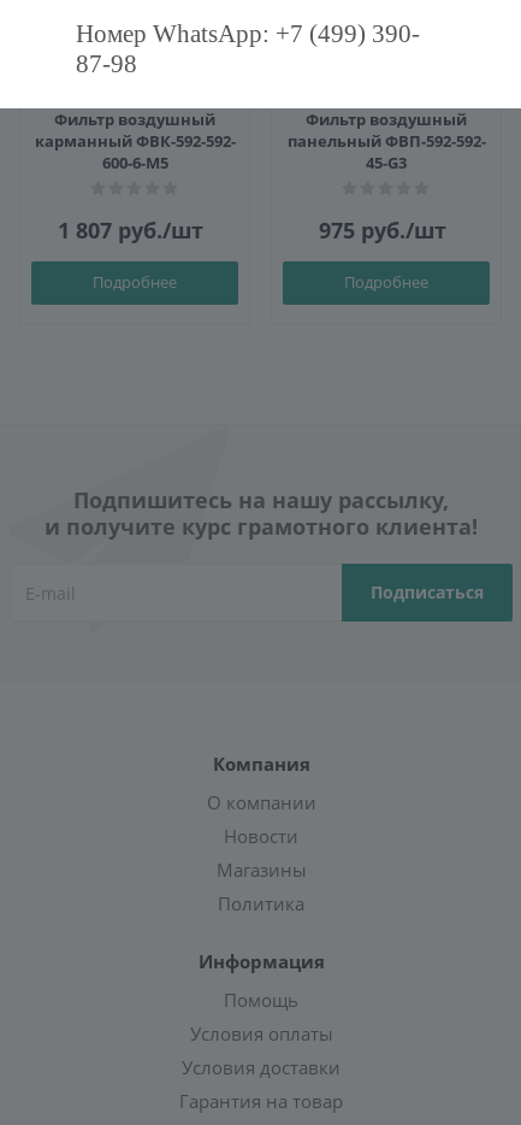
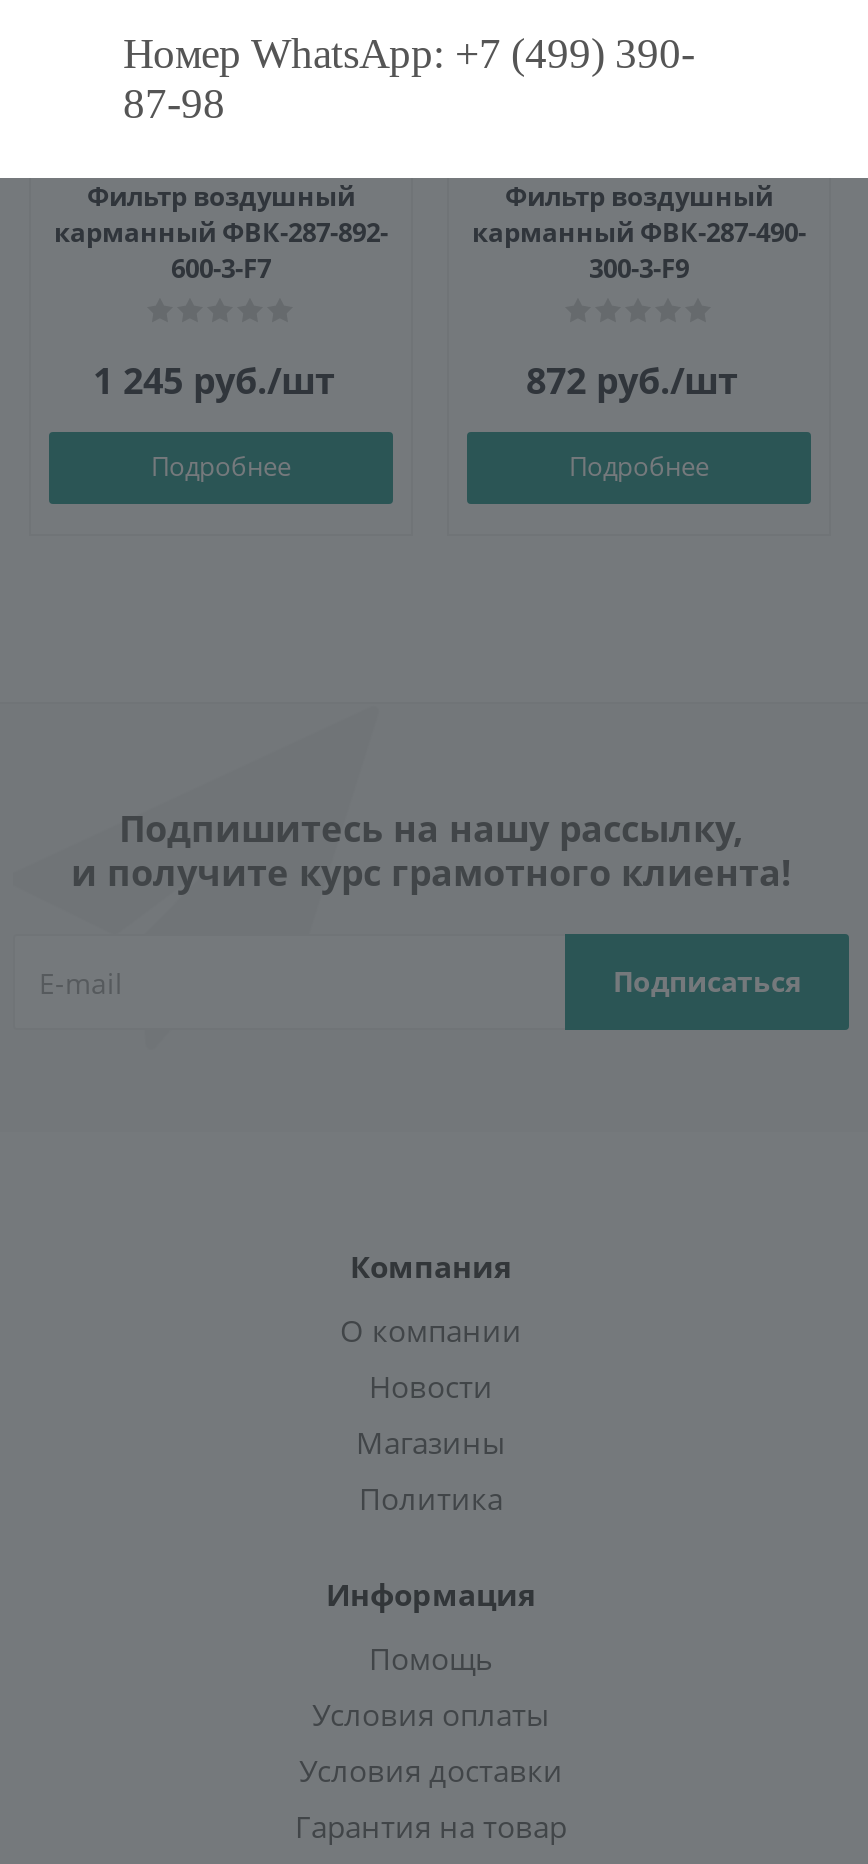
- карманный ФВК-592-592-
- 600-6-M5
+ карманный ФВК-287-892-
+ 600-3-F7

- панельный ФВП-592-592-
- 45-G3
+ карманный ФВК-287-490-
+ 300-3-F9

- 1 807 руб./шт
+ 1 245 руб./шт

- 975 руб./шт
+ 872 руб./шт
